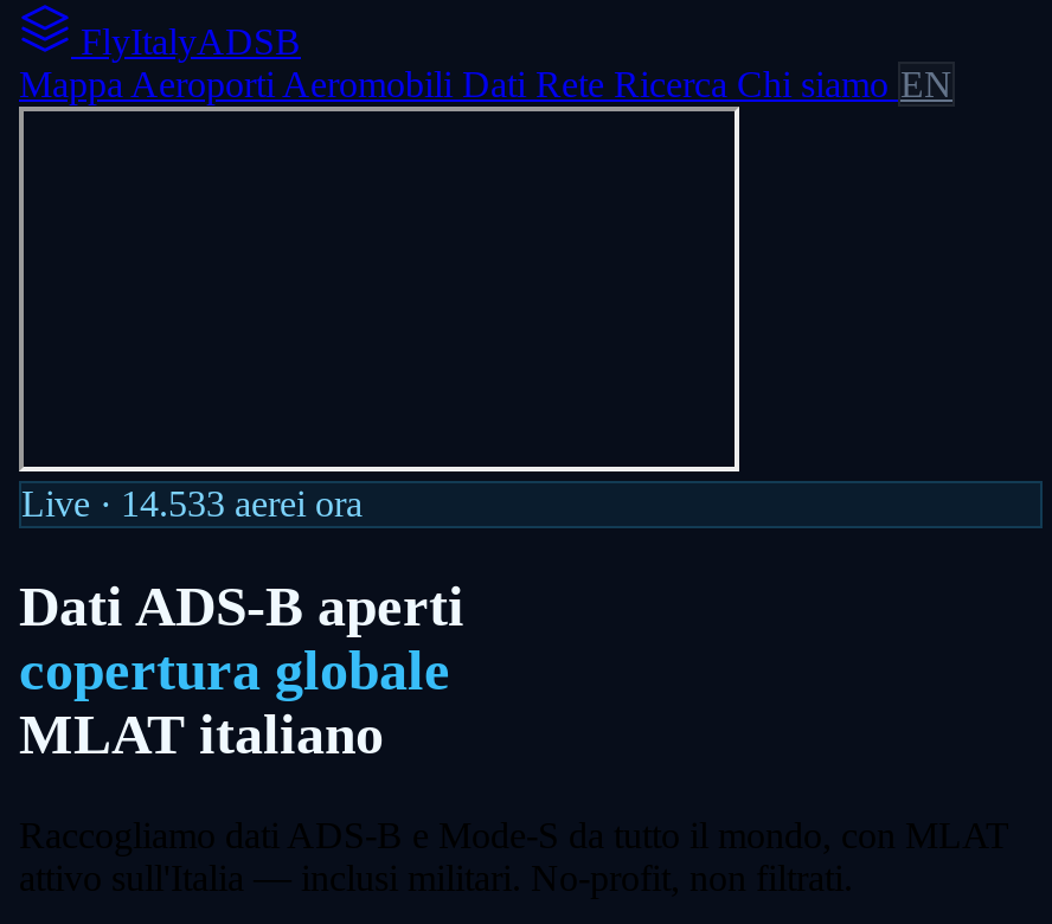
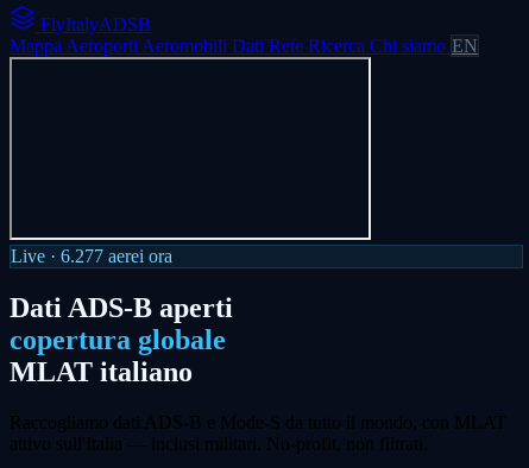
- Live · 14.533 aerei ora
+ Live · 6.277 aerei ora
